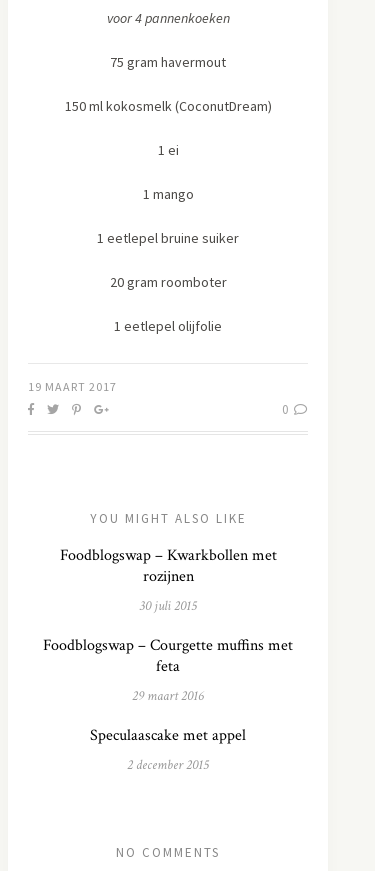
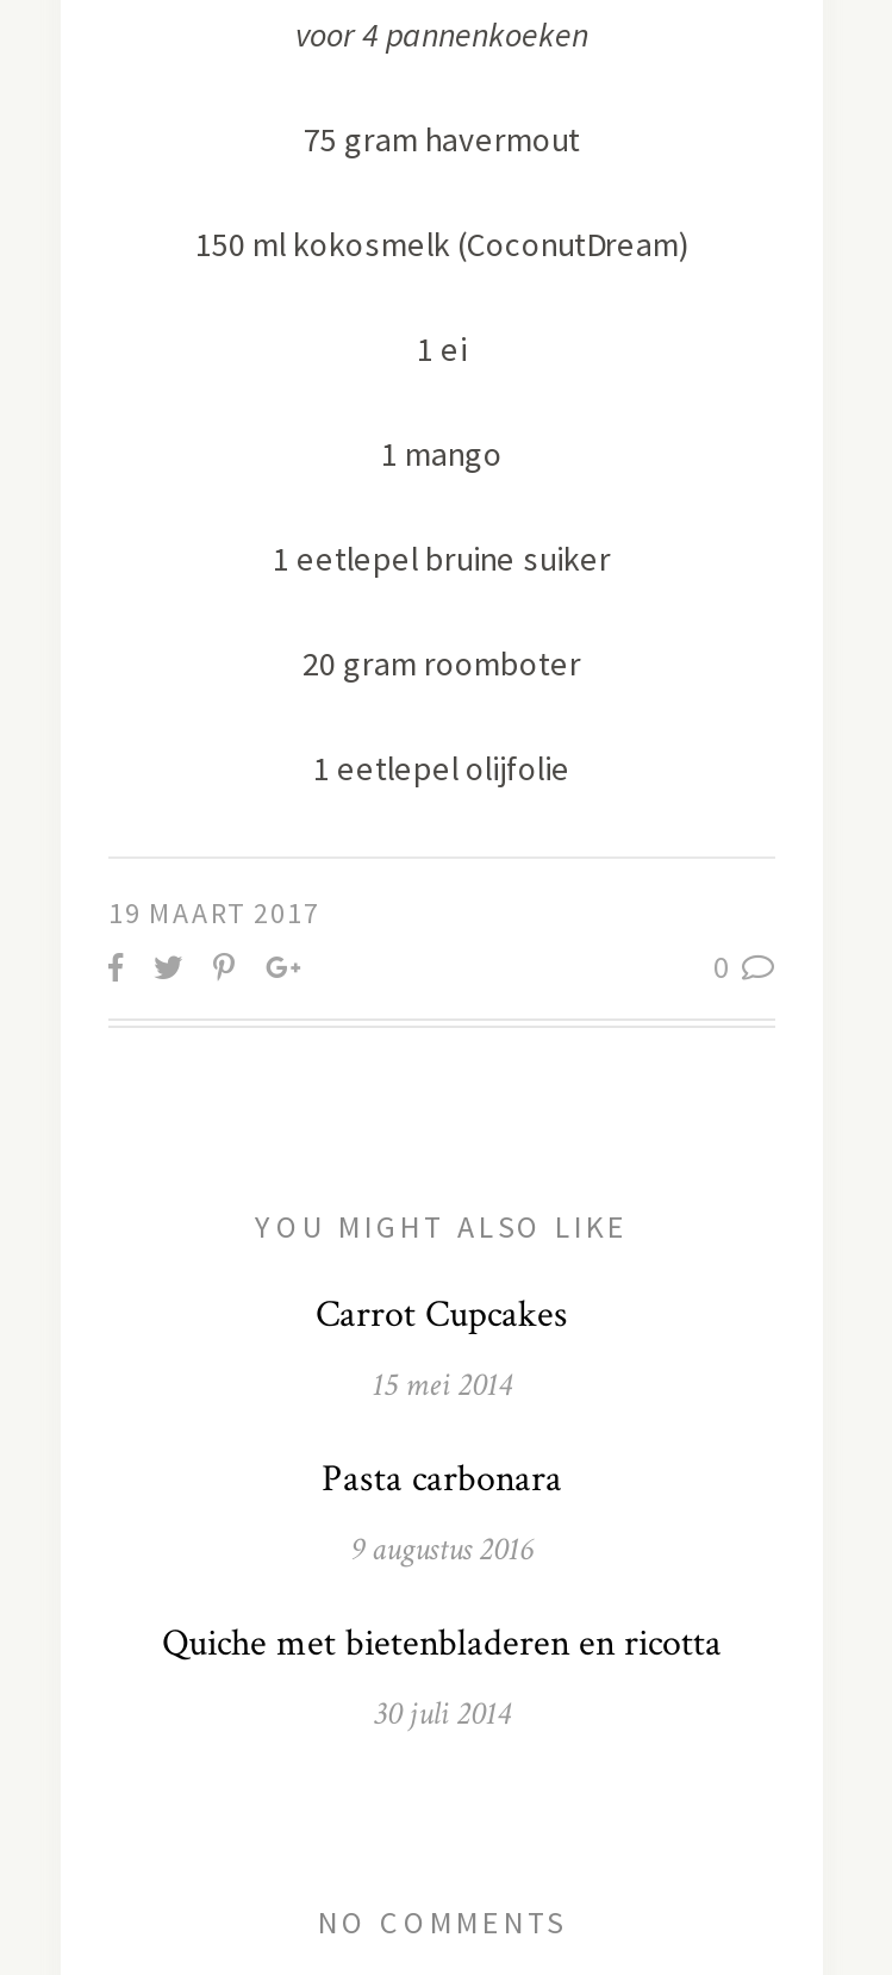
- Foodblogswap – Kwarkbollen met
- rozijnen
+ Carrot Cupcakes

- 30 juli 2015
+ 15 mei 2014

- Foodblogswap – Courgette muffins met
- feta
+ Pasta carbonara

- 29 maart 2016
+ 9 augustus 2016

- Speculaascake met appel
+ Quiche met bietenbladeren en ricotta

- 2 december 2015
+ 30 juli 2014
